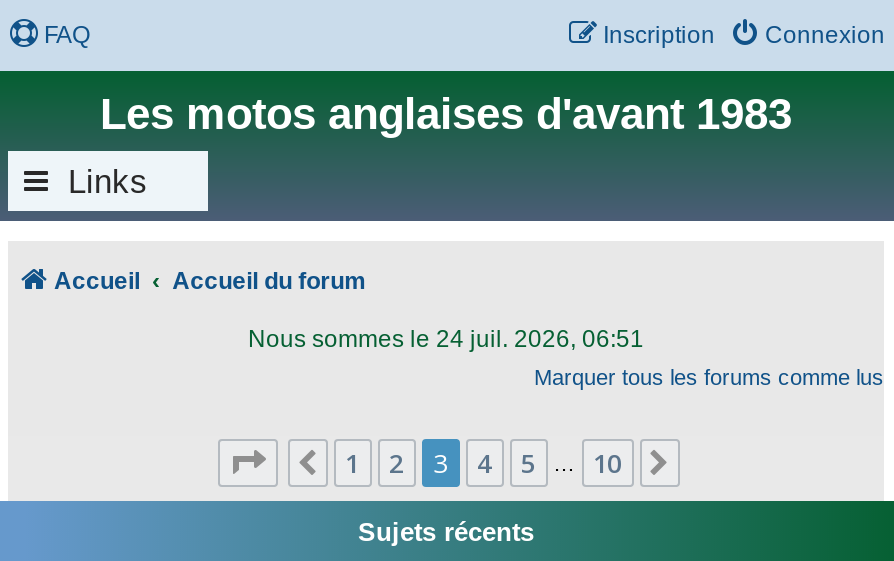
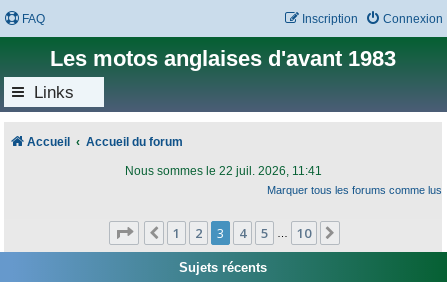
- Nous sommes le 24 juil. 2026, 06:51
+ Nous sommes le 22 juil. 2026, 11:41
